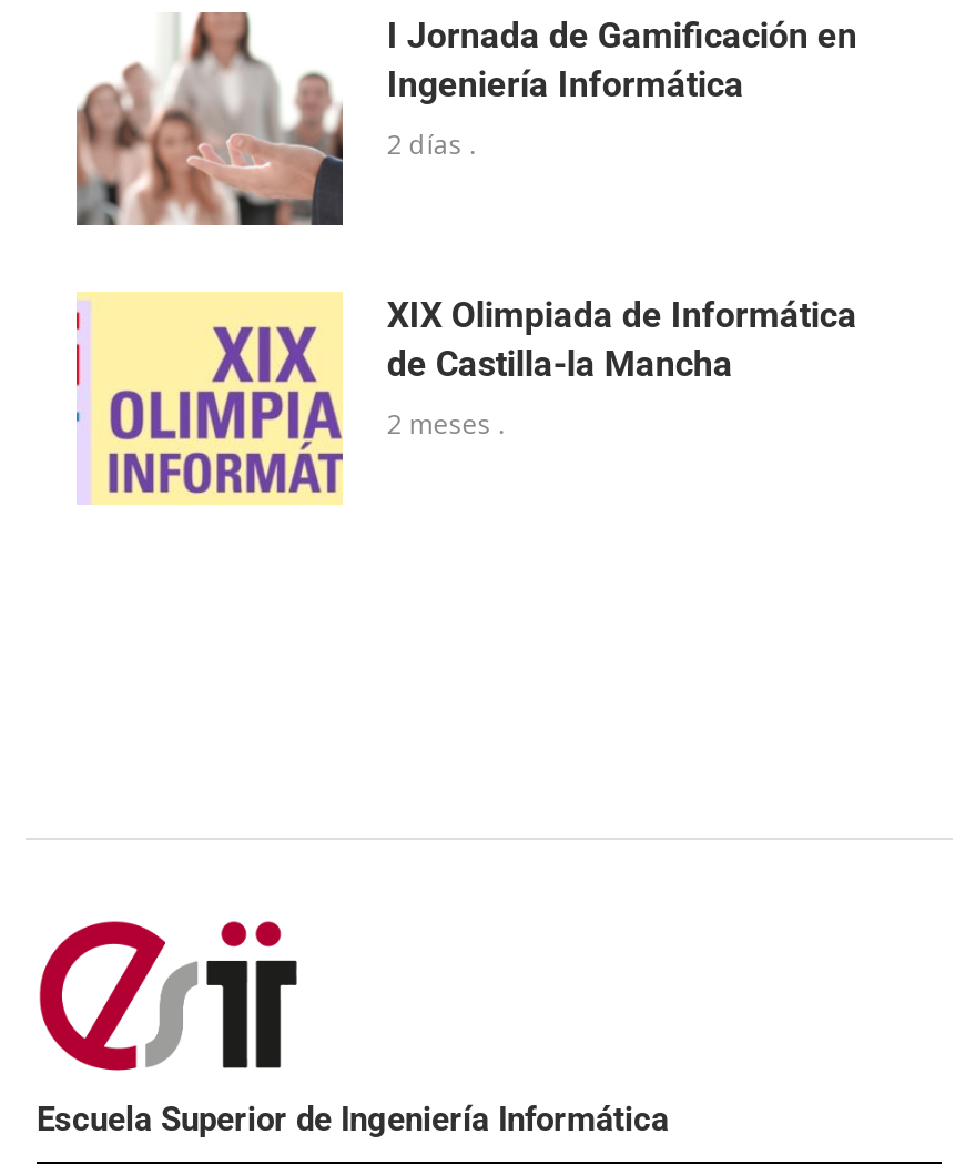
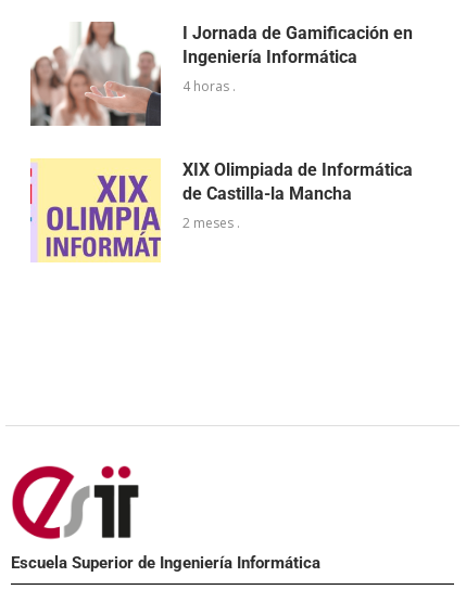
- 2 días .
+ 4 horas .
